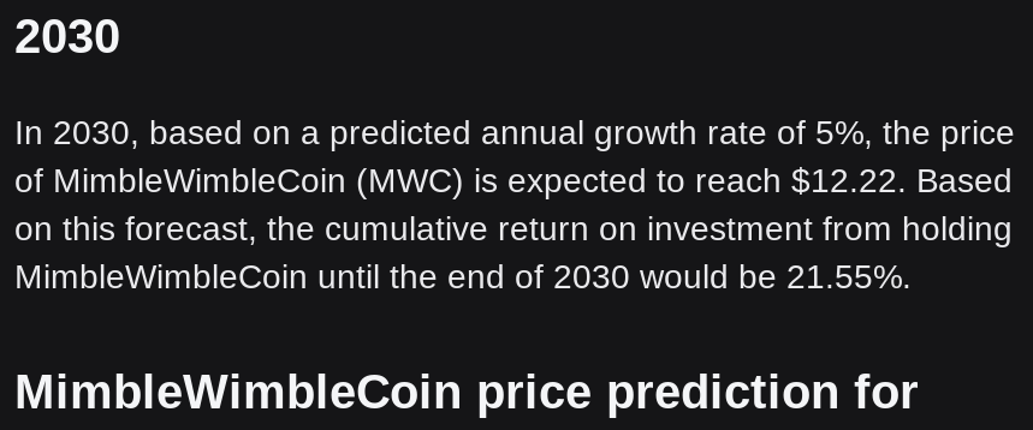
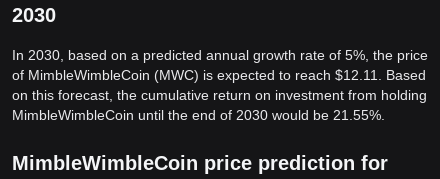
- of MimbleWimbleCoin (MWC) is expected to reach $12.22. Based
+ of MimbleWimbleCoin (MWC) is expected to reach $12.11. Based
